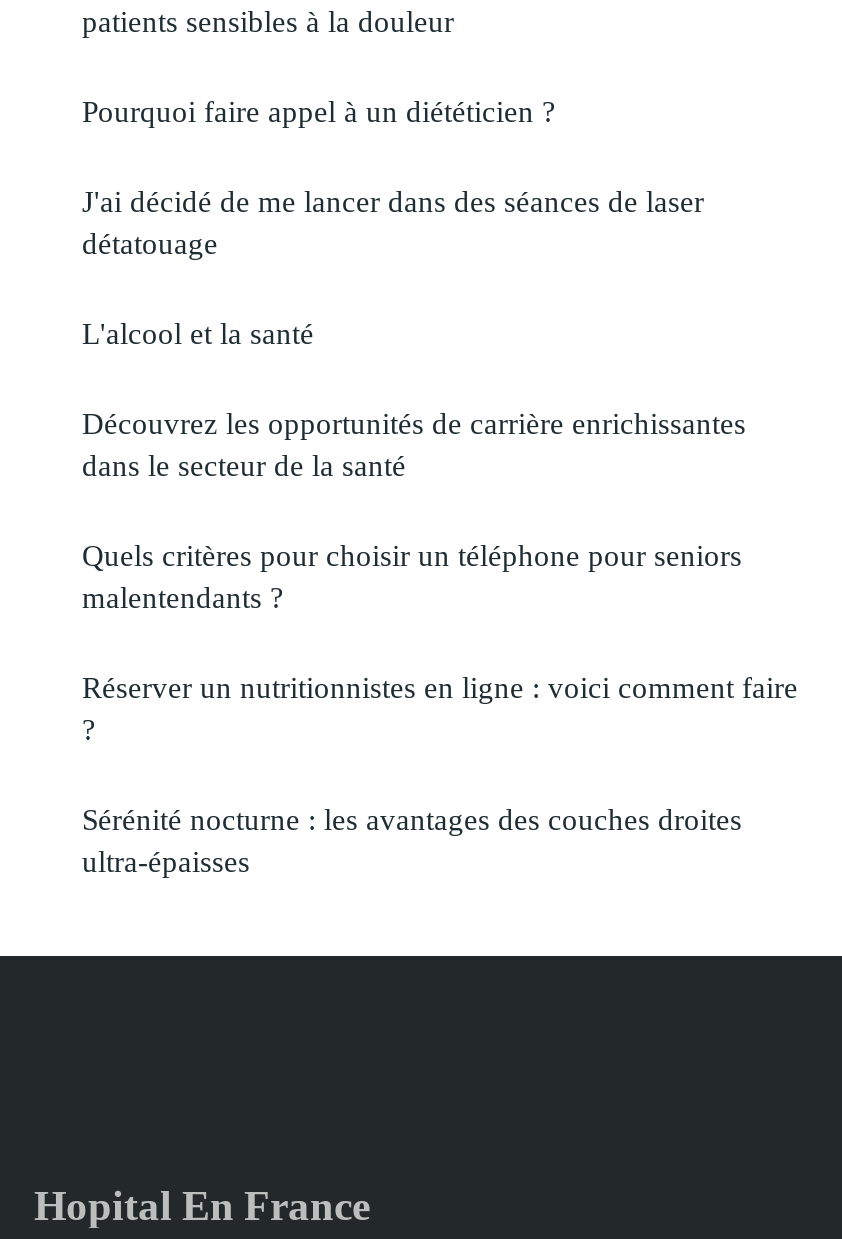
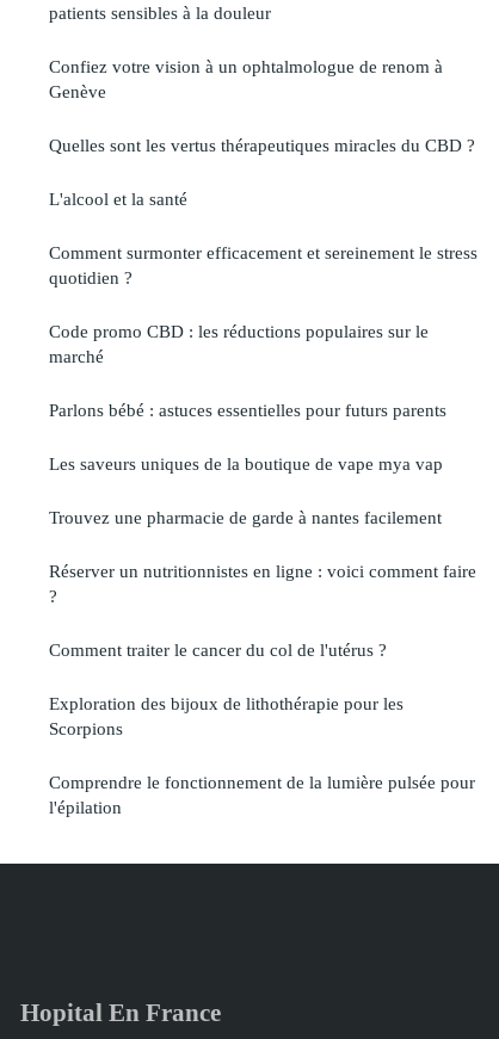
- Pourquoi faire appel à un diététicien ?
+ Confiez votre vision à un ophtalmologue de renom à
+ Genève

- J'ai décidé de me lancer dans des séances de laser
- détatouage
+ Quelles sont les vertus thérapeutiques miracles du CBD ?

- Découvrez les opportunités de carrière enrichissantes
- dans le secteur de la santé
- Quels critères pour choisir un téléphone pour seniors
- malentendants ?
+ Comment surmonter efficacement et sereinement le stress
+ quotidien ?
+ Code promo CBD : les réductions populaires sur le
+ marché
+ Parlons bébé : astuces essentielles pour futurs parents
+ Les saveurs uniques de la boutique de vape mya vap
+ Trouvez une pharmacie de garde à nantes facilement

- Sérénité nocturne : les avantages des couches droites
- ultra-épaisses
+ Comment traiter le cancer du col de l'utérus ?
+ Exploration des bijoux de lithothérapie pour les
+ Scorpions
+ Comprendre le fonctionnement de la lumière pulsée pour
+ l'épilation
